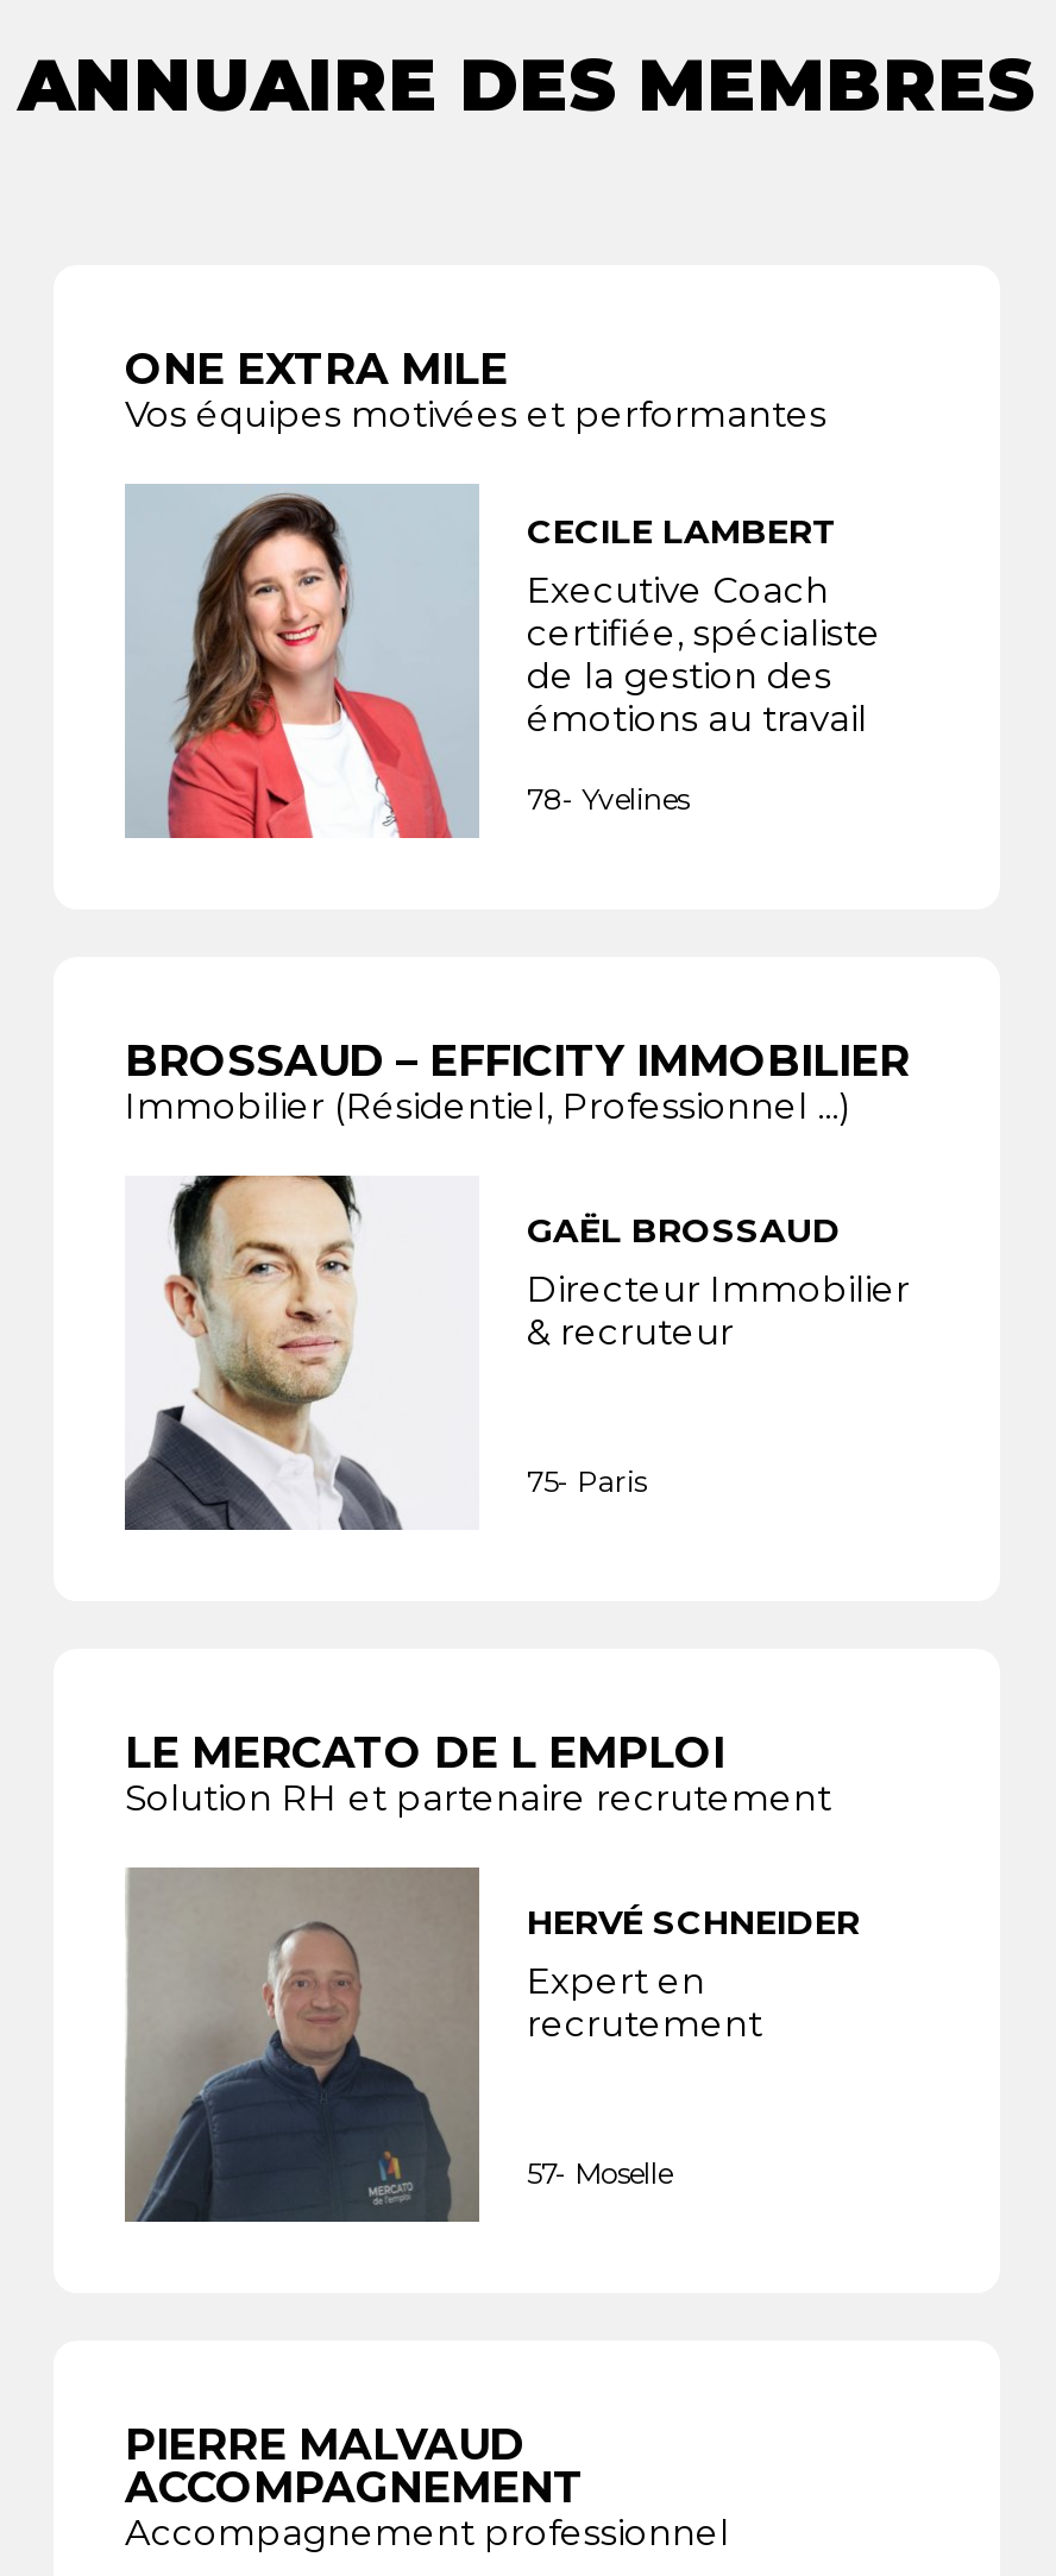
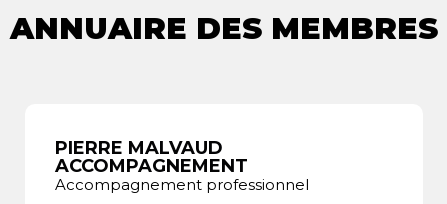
- [image]
- ONE EXTRA MILE
- Vos équipes motivées et performantes
- CECILE LAMBERT
- Executive Coach
- certifiée, spécialiste
- de la gestion des
- émotions au travail
- 78- Yvelines

- [image]
- BROSSAUD – EFFICITY IMMOBILIER
- Immobilier (Résidentiel, Professionnel ...)
- GAËL BROSSAUD
- Directeur Immobilier
- & recruteur
- 75- Paris

- [image]
- LE MERCATO DE L EMPLOI
- Solution RH et partenaire recrutement
- HERVÉ SCHNEIDER
- Expert en
- recrutement
- 57- Moselle
